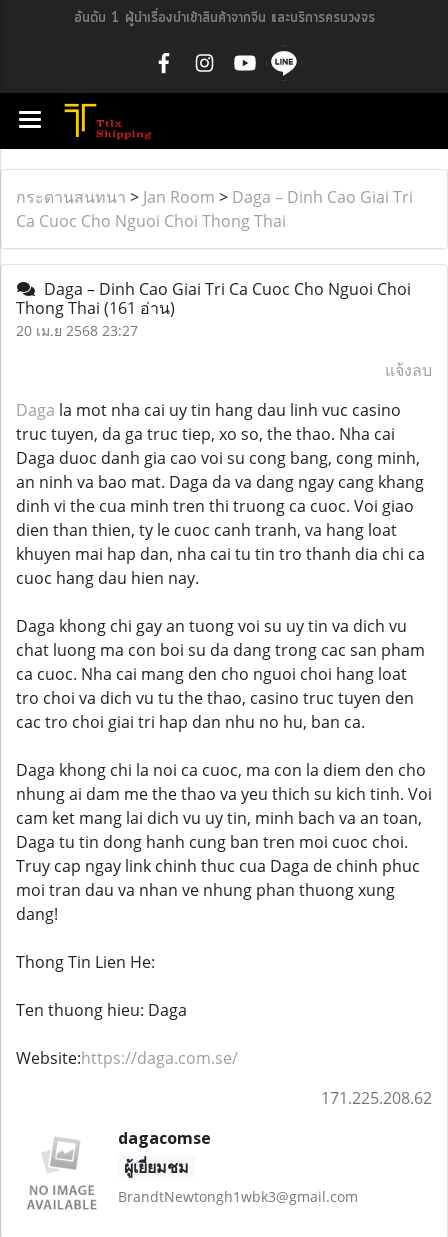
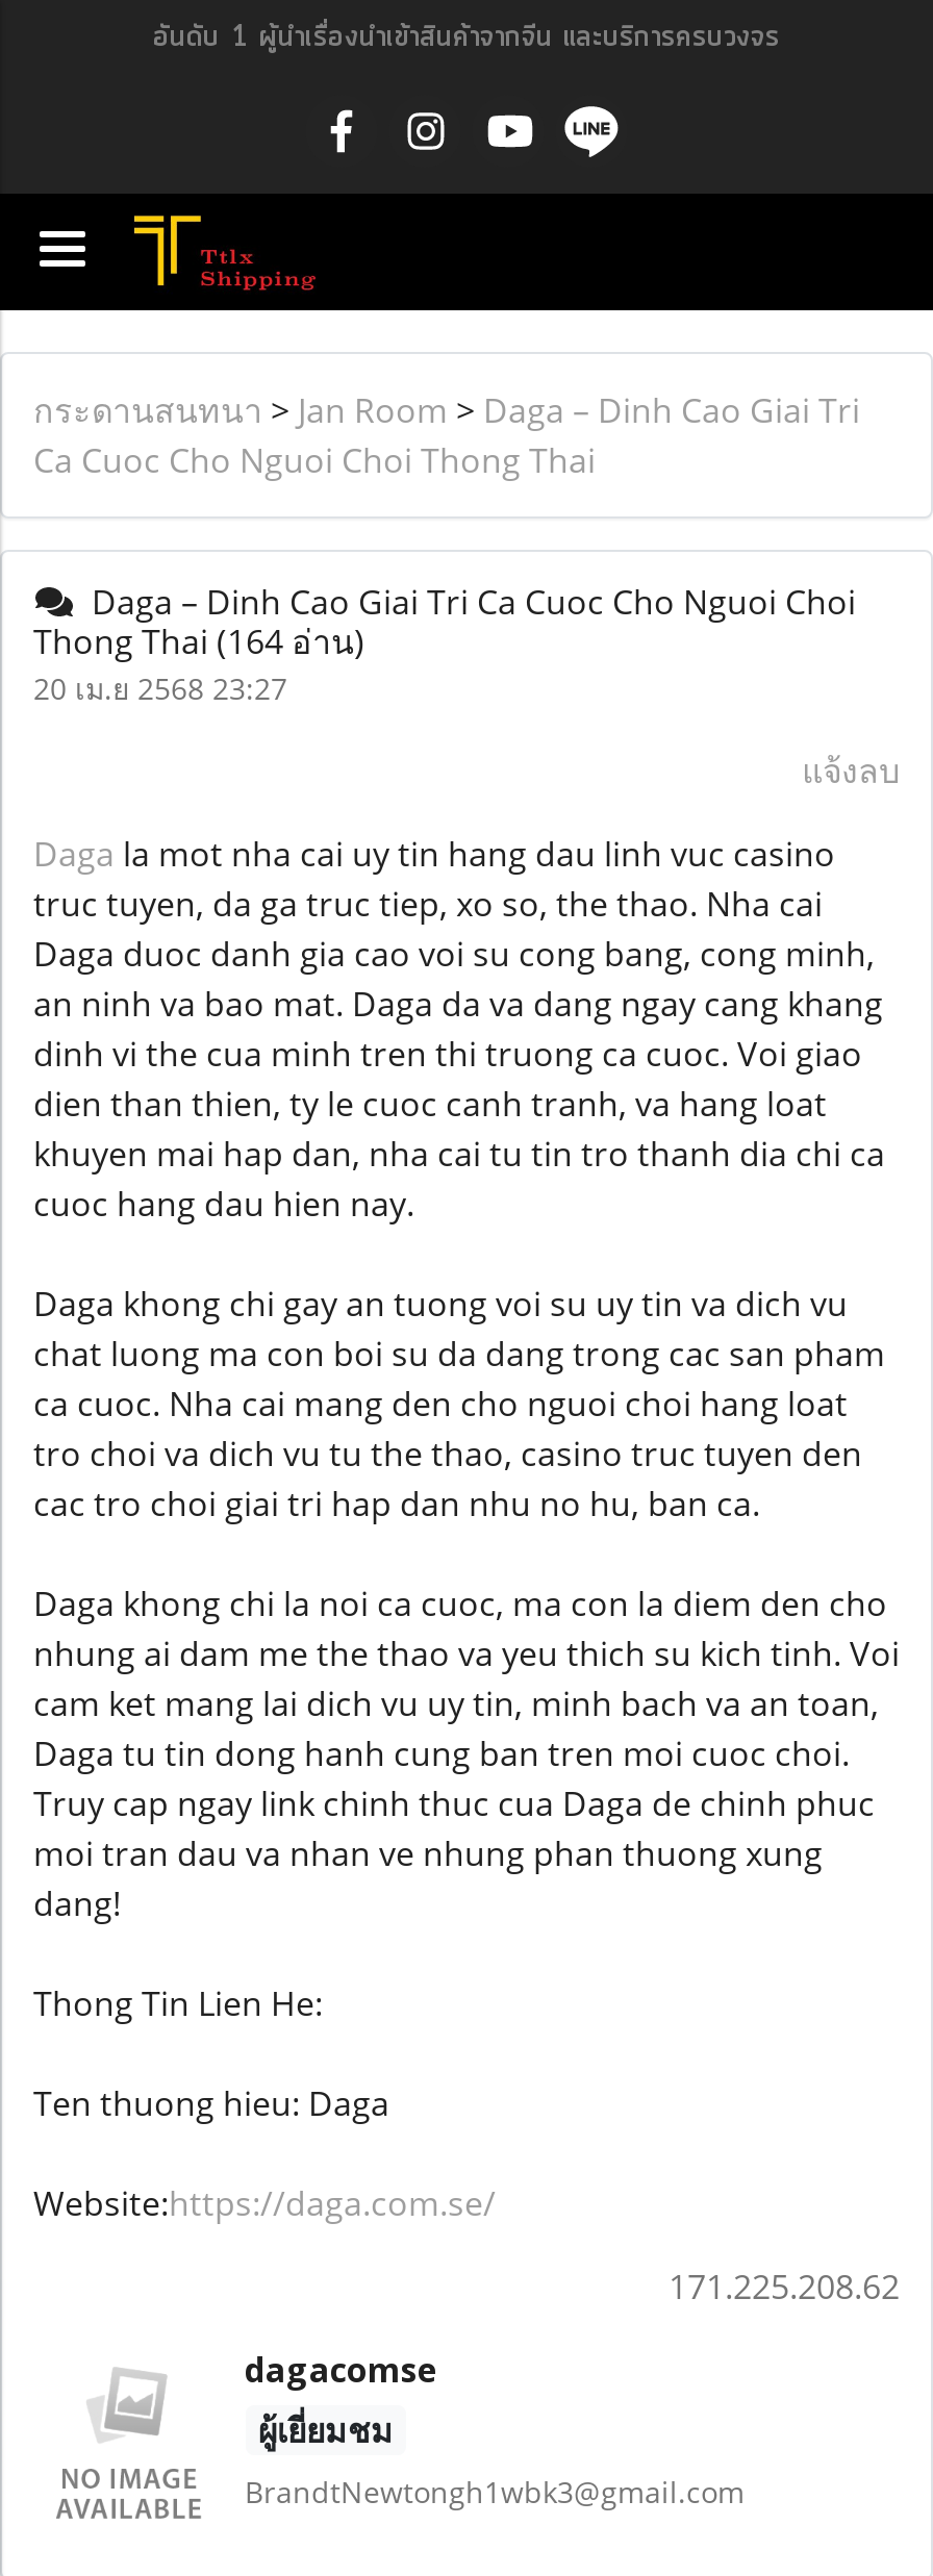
- Thong Thai (161 อ่าน)
+ Thong Thai (164 อ่าน)
